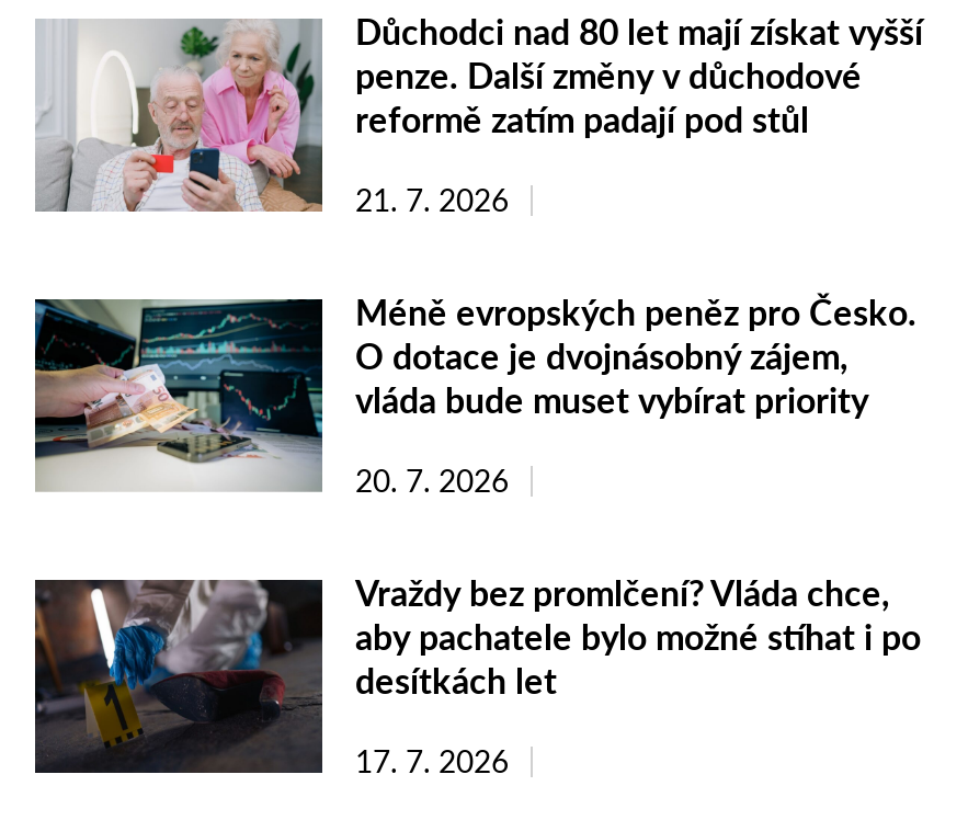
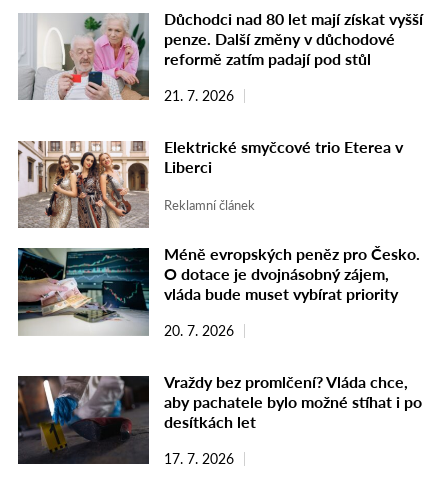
+ [image]
+ Elektrické smyčcové trio Eterea v
+ Liberci
+ Reklamní článek
